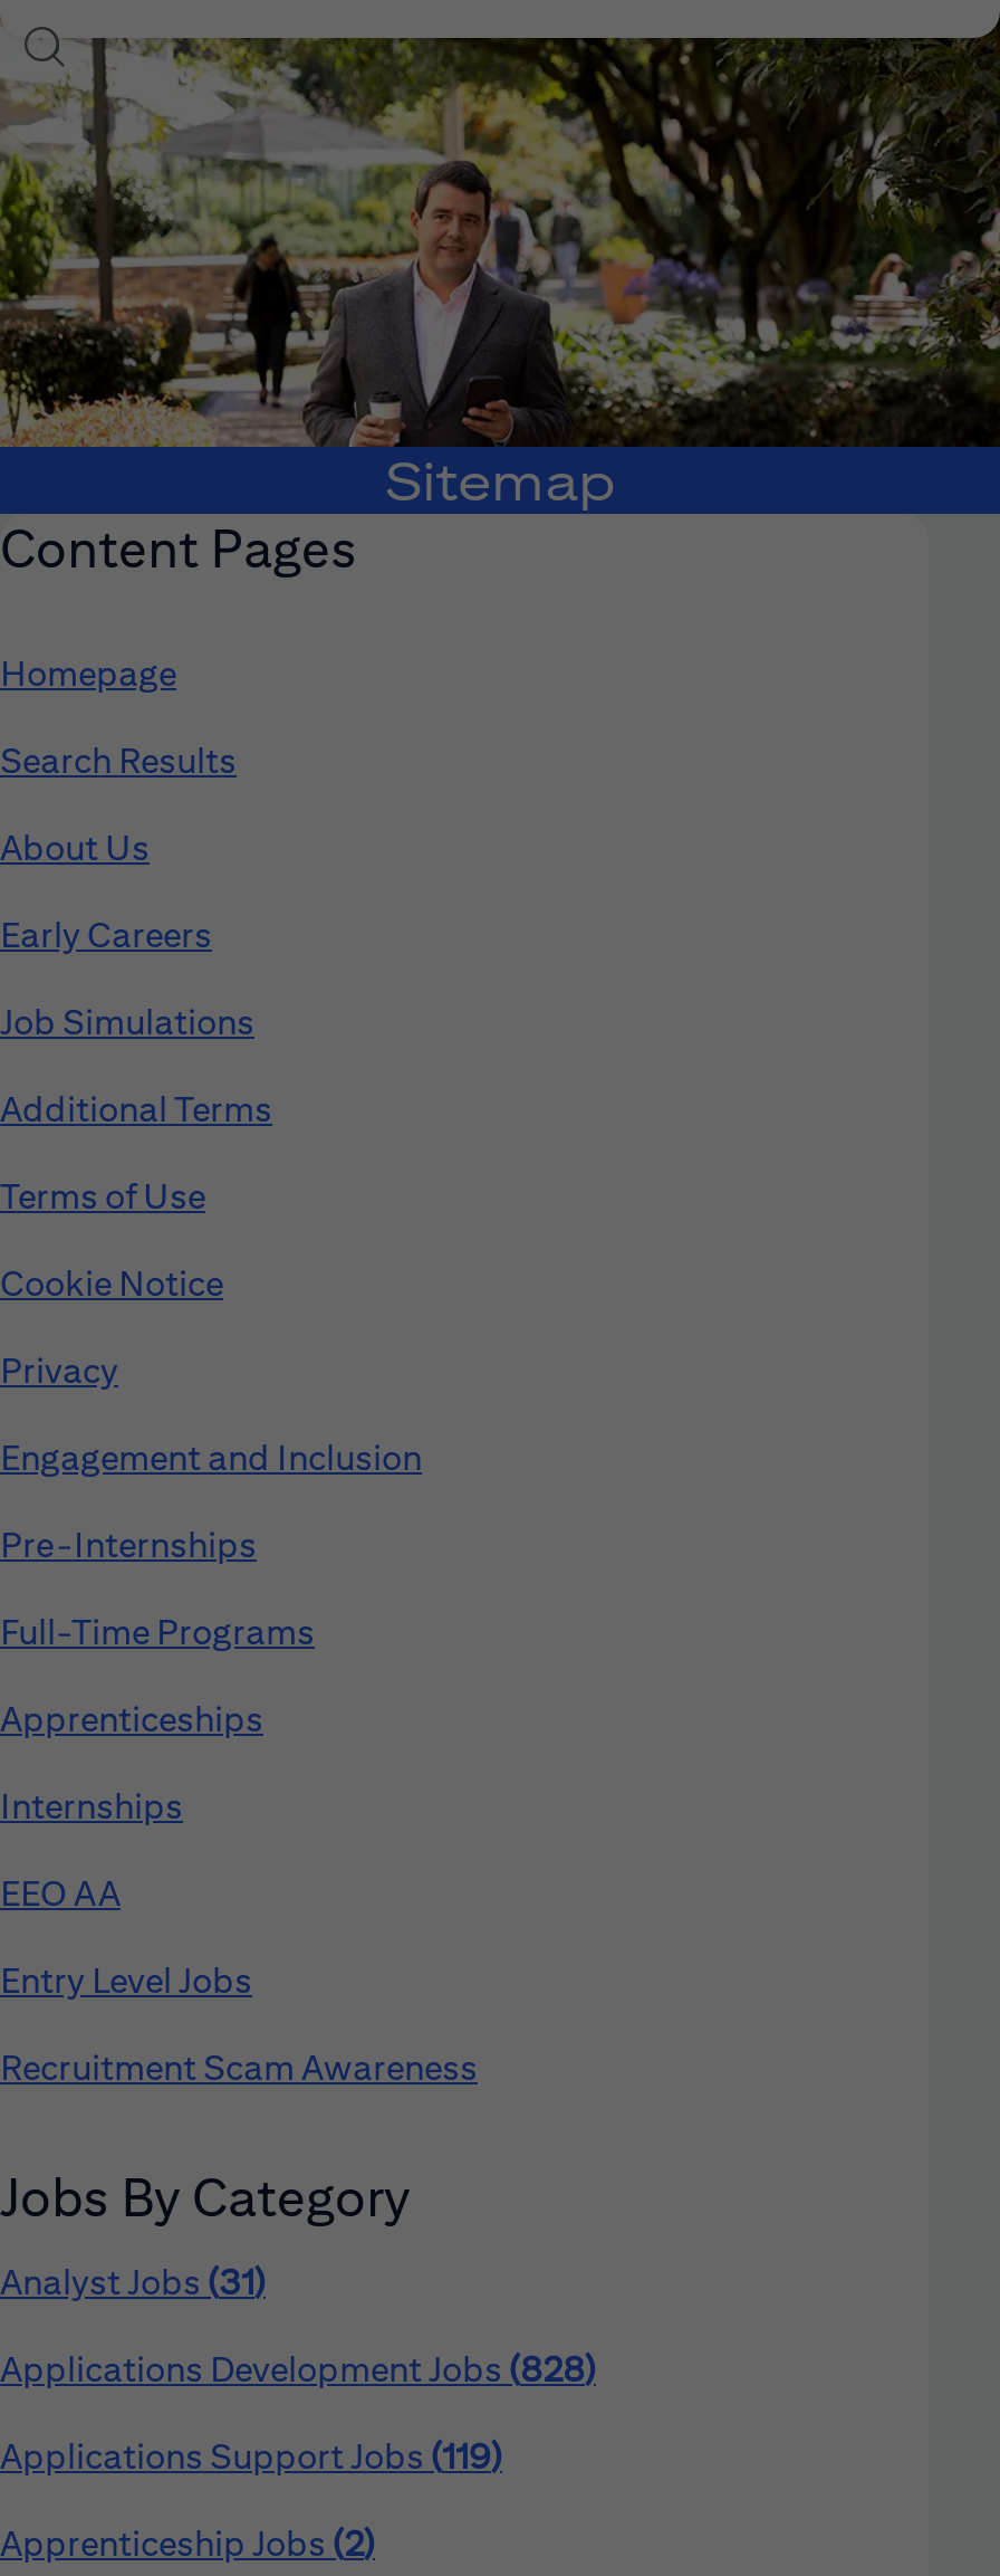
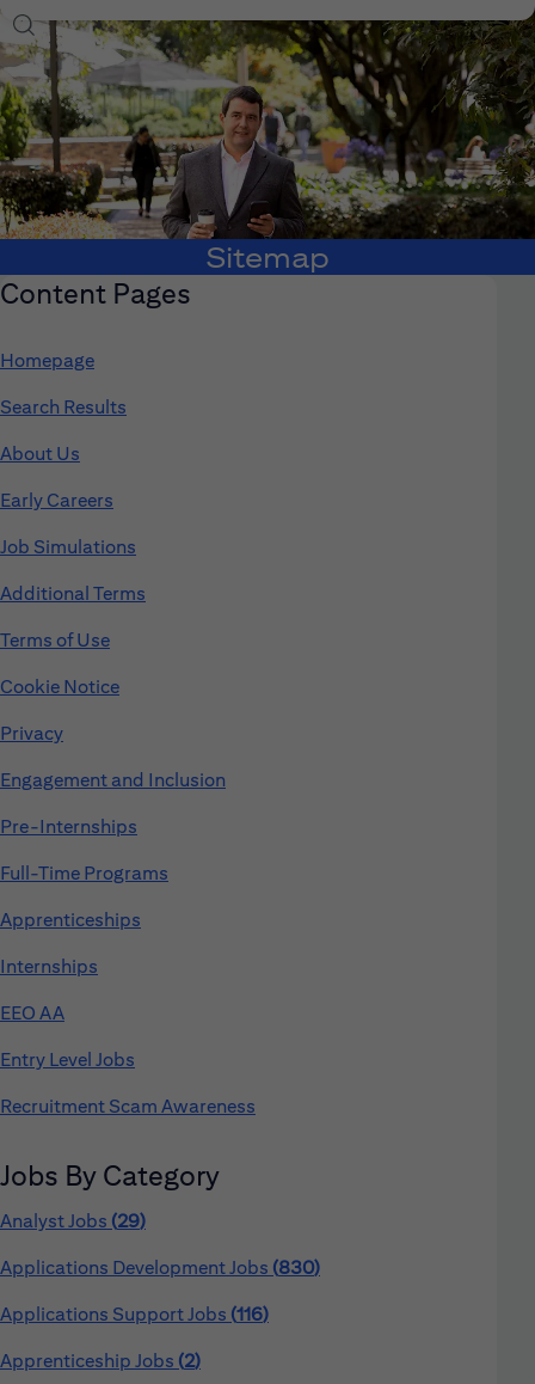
- Analyst Jobs 31
+ Analyst Jobs 29

- Applications Development Jobs 828
+ Applications Development Jobs 830

- Applications Support Jobs 119
+ Applications Support Jobs 116
